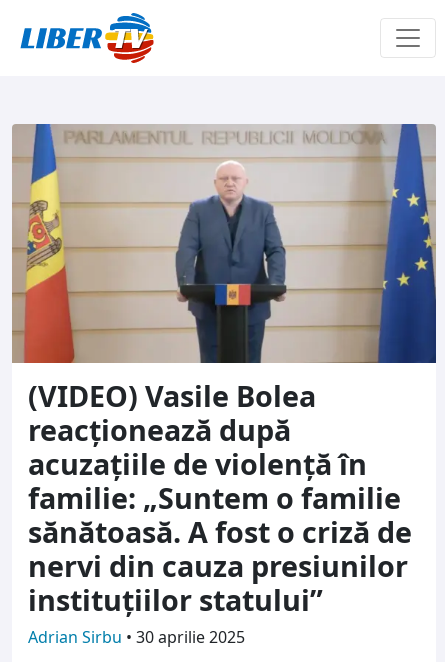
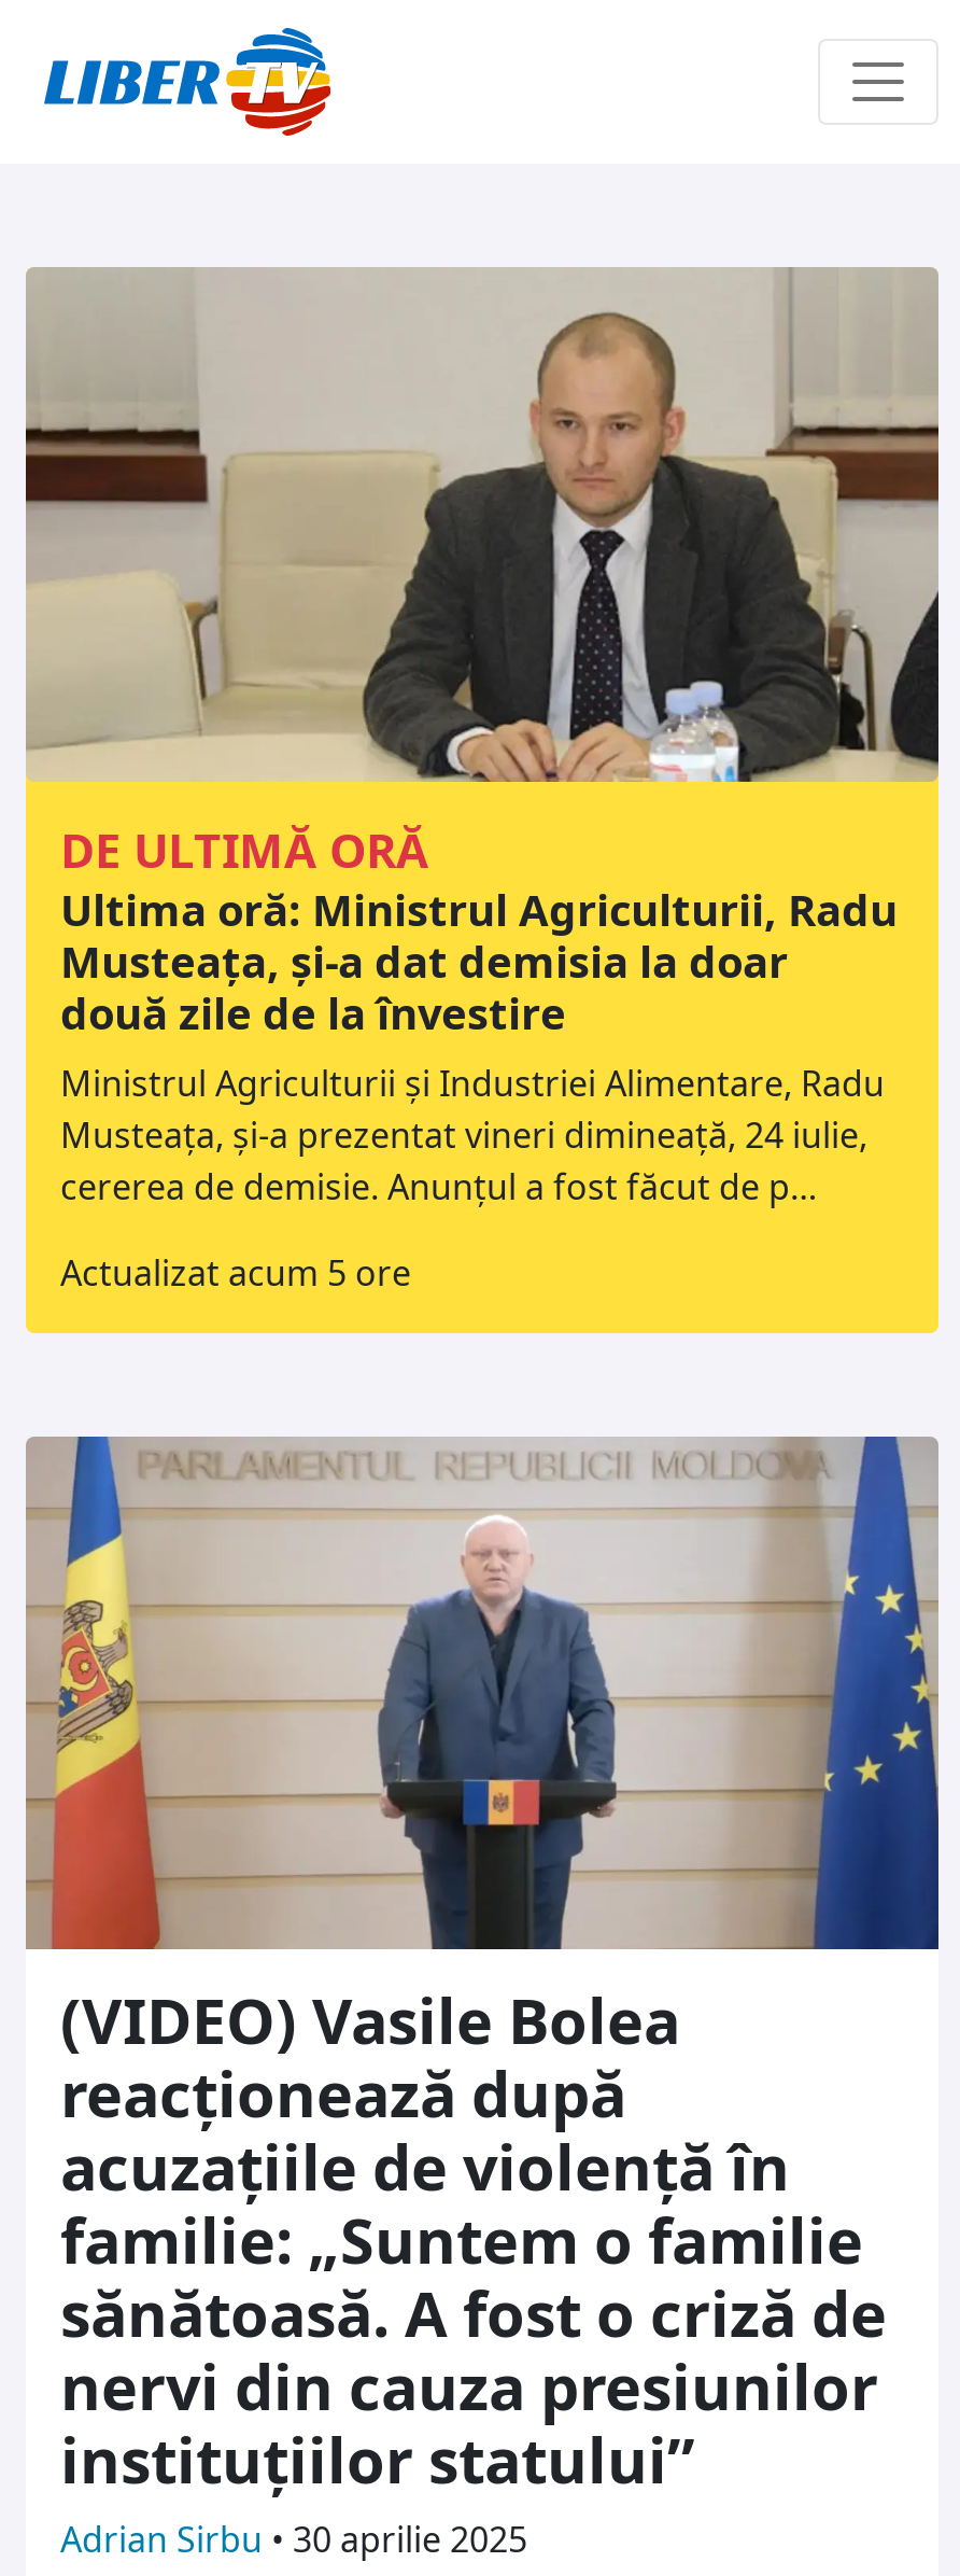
+ [image]
+ DE ULTIMĂ ORĂ
+ Ultima oră: Ministrul Agriculturii, Radu
+ Musteața, și-a dat demisia la doar
+ două zile de la învestire
+ Ministrul Agriculturii și Industriei Alimentare, Radu
+ Musteața, și-a prezentat vineri dimineață, 24 iulie,
+ cererea de demisie. Anunțul a fost făcut de p…
+ Actualizat acum 5 ore
